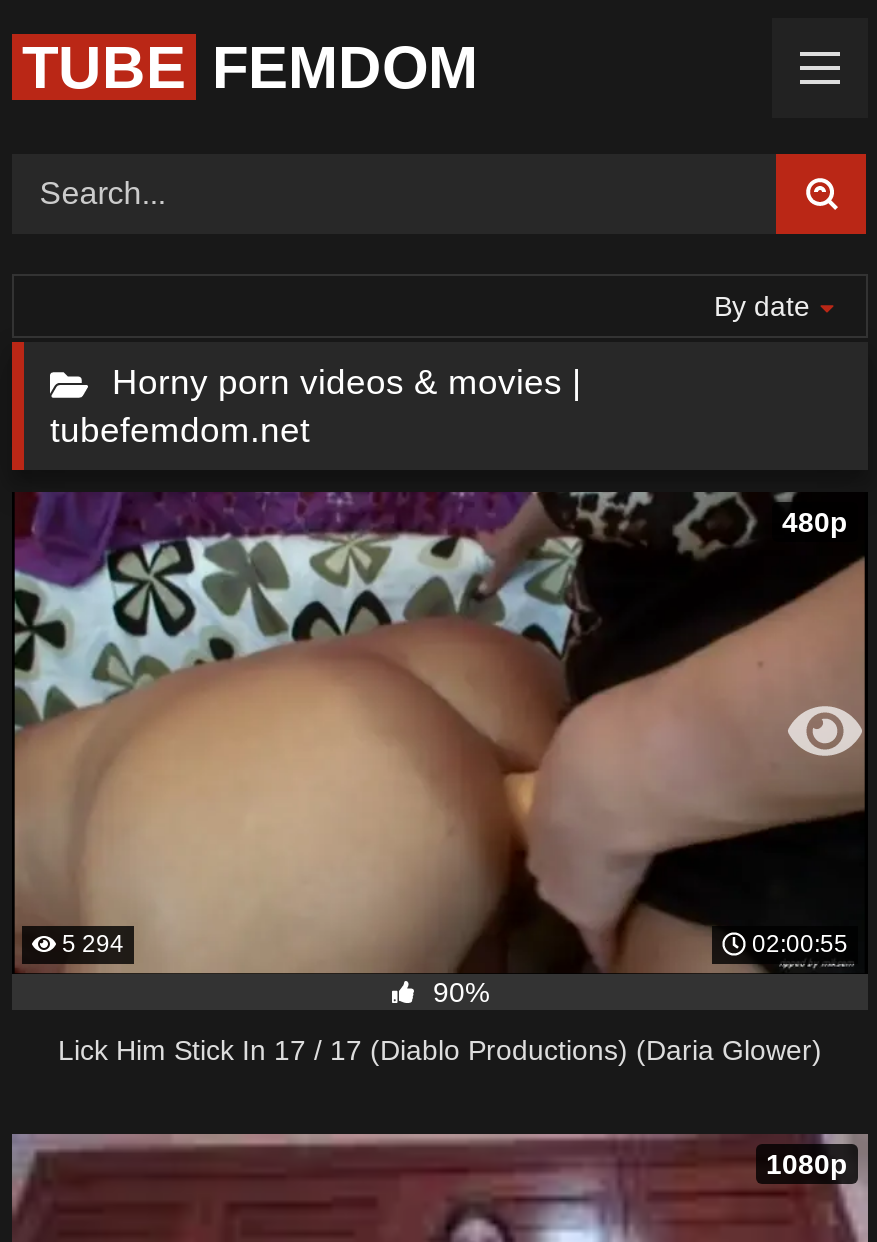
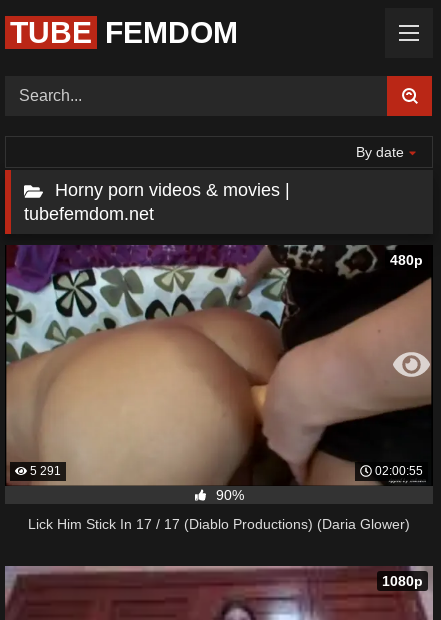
- 5 294
+ 5 291
